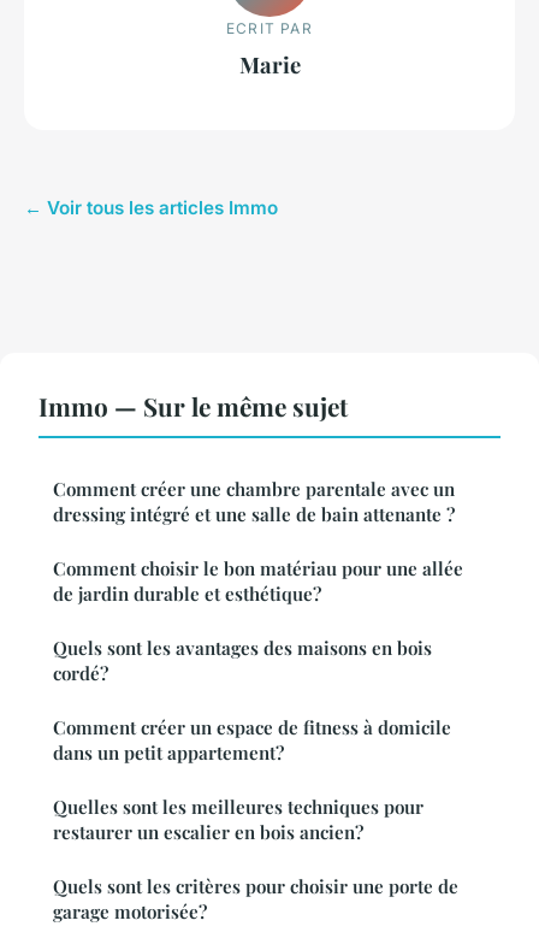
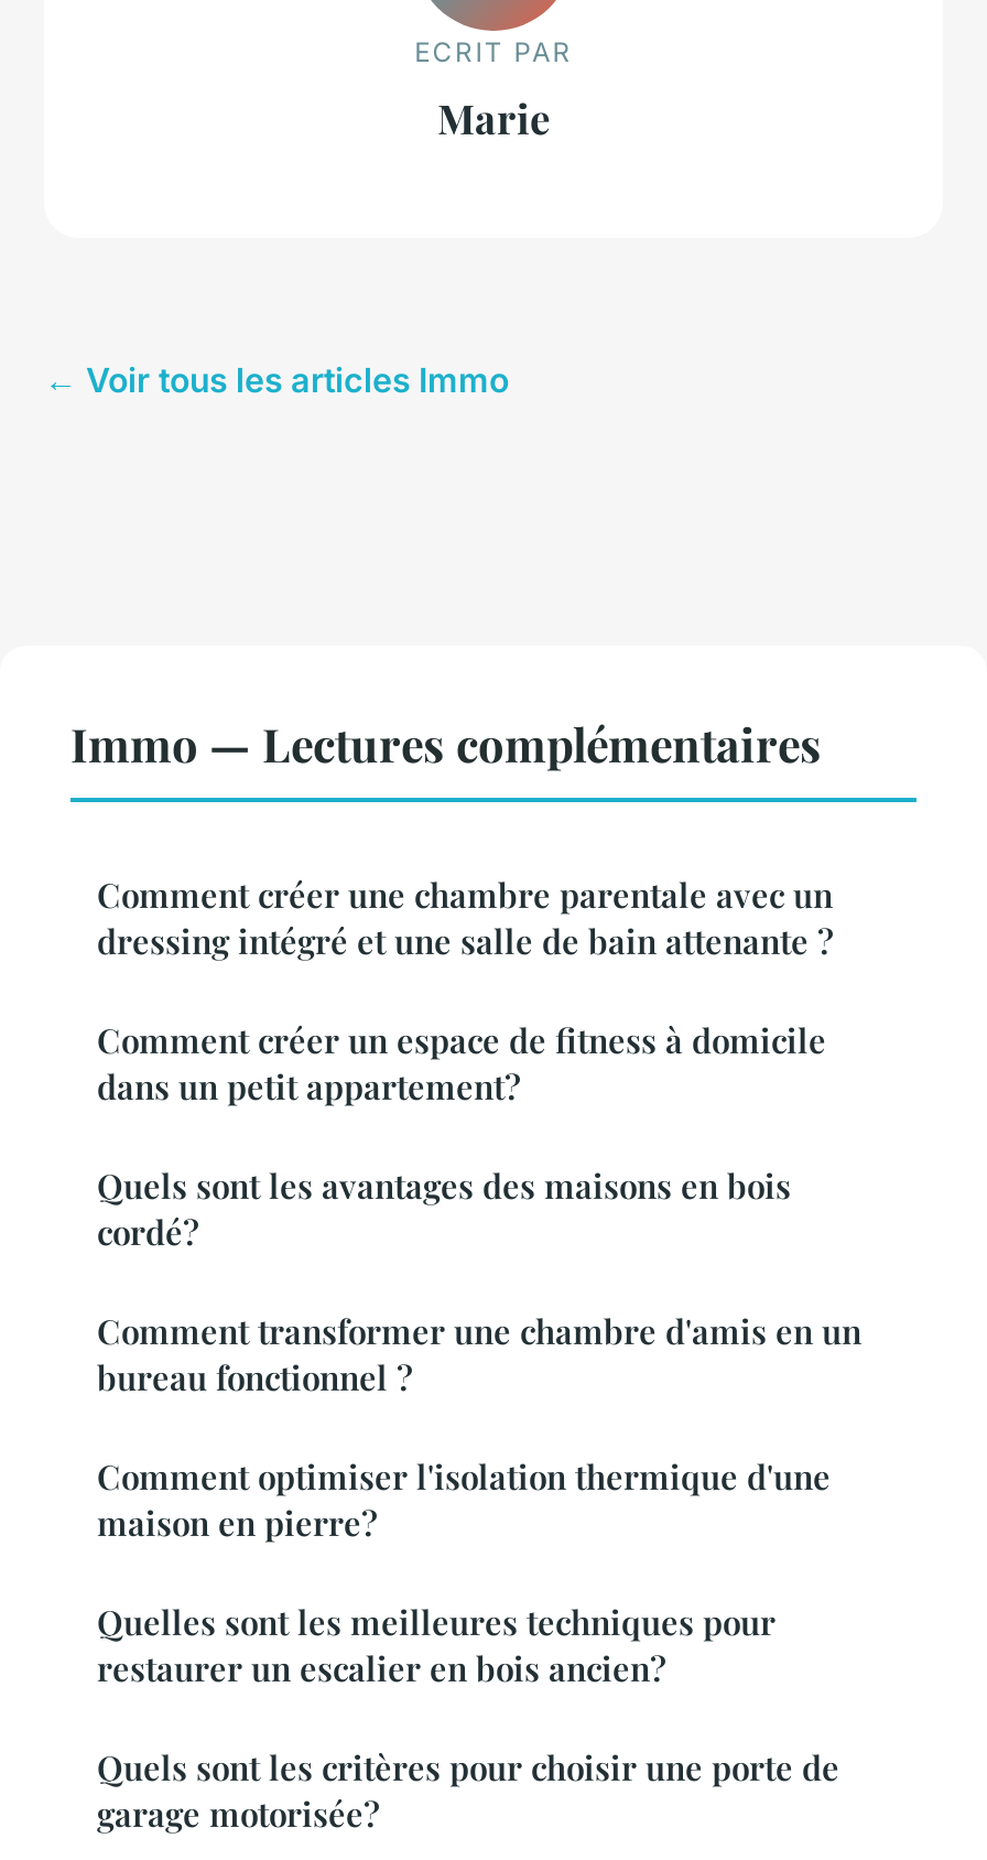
- Immo — Sur le même sujet
+ Immo — Lectures complémentaires

- Comment choisir le bon matériau pour une allée
- de jardin durable et esthétique?

+ Comment transformer une chambre d'amis en un
+ bureau fonctionnel ?
+ Comment optimiser l'isolation thermique d'une
+ maison en pierre?

moved up: Comment créer un espace de fitness à domicile | dans un petit appartement?
